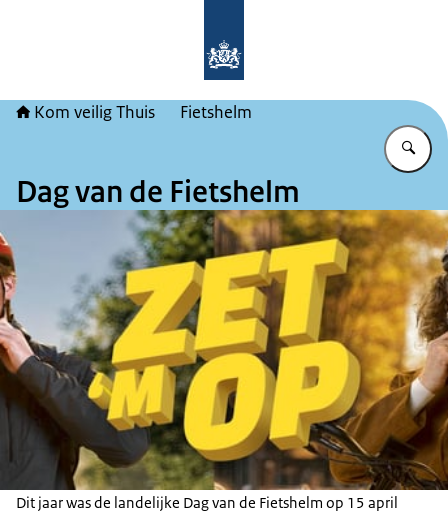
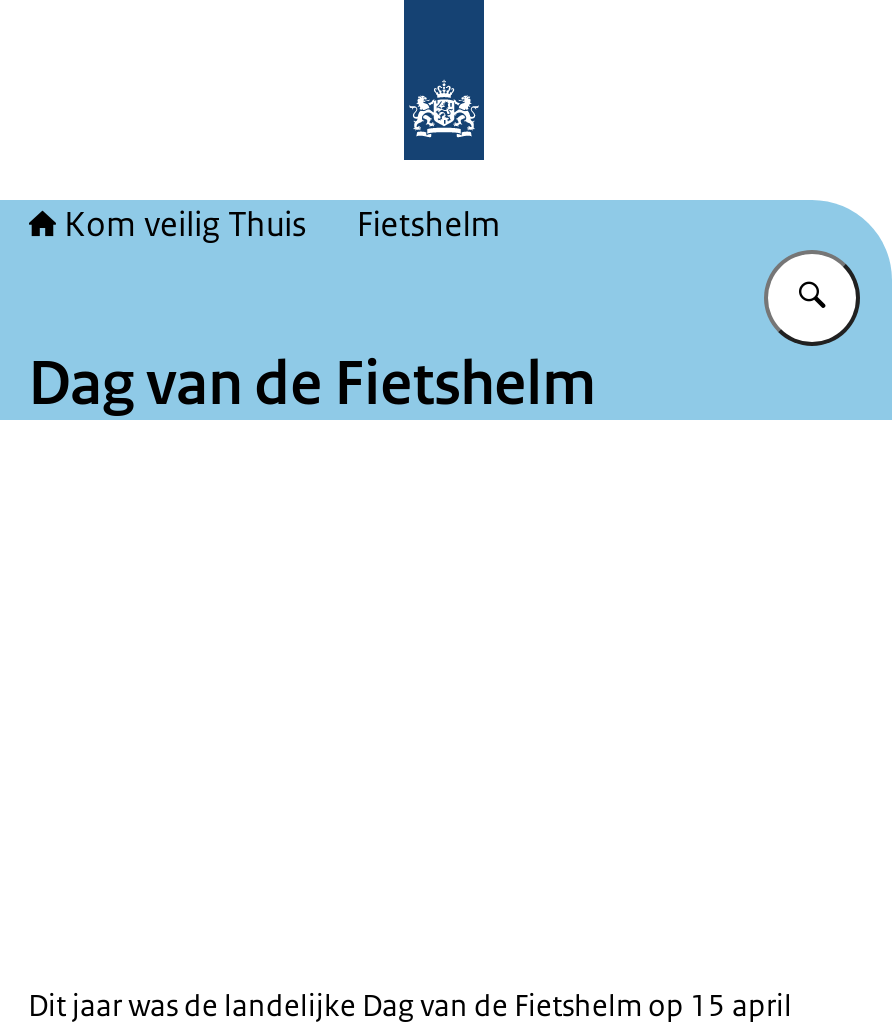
- [image]
